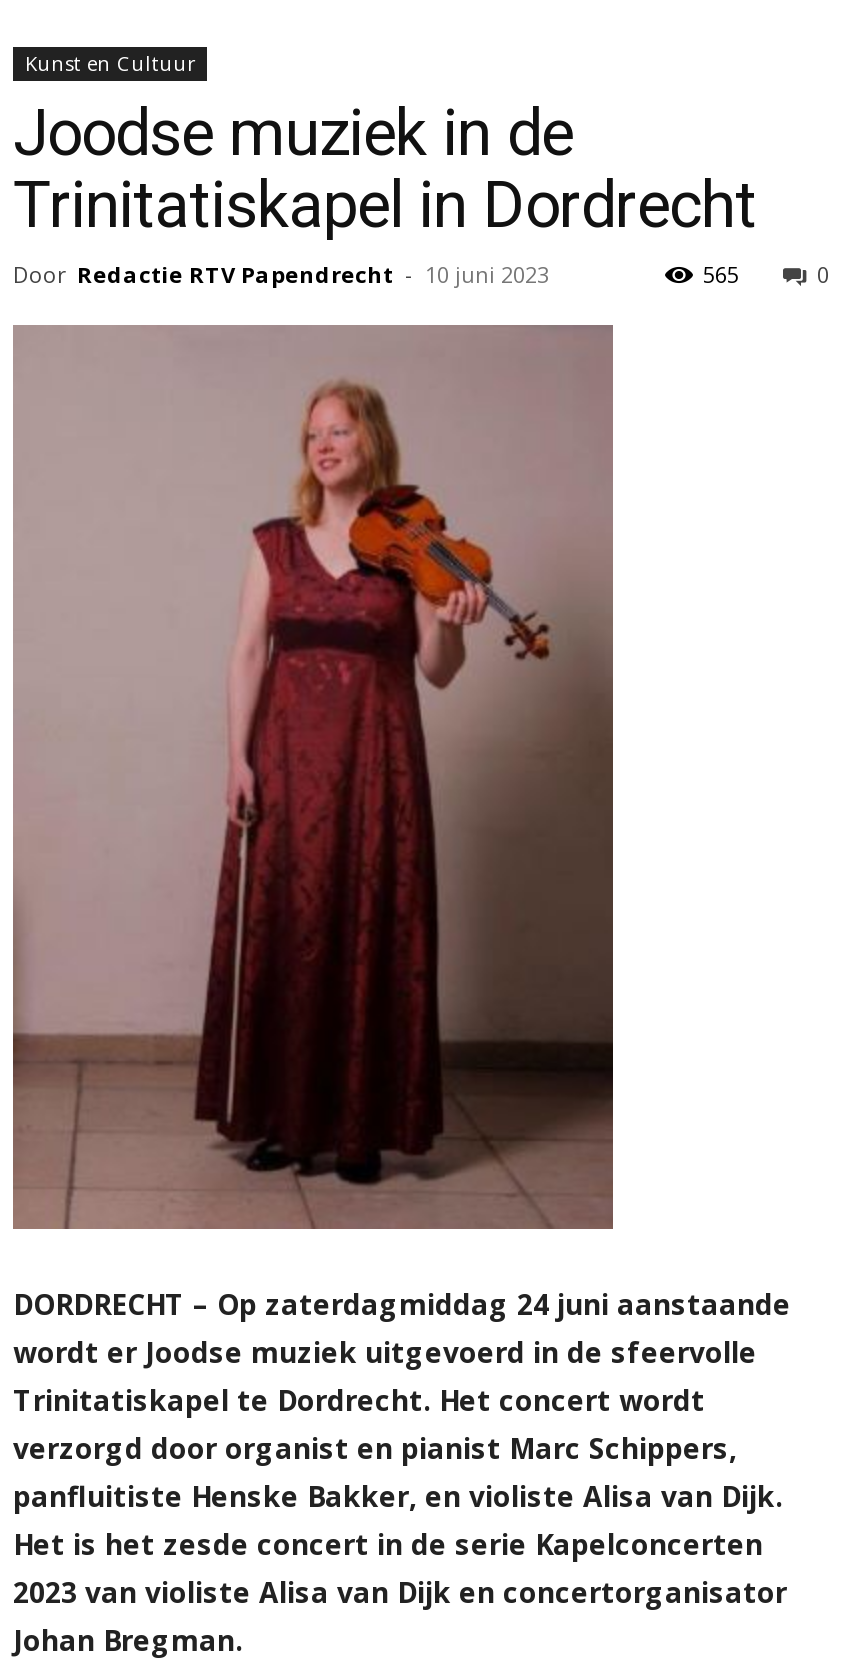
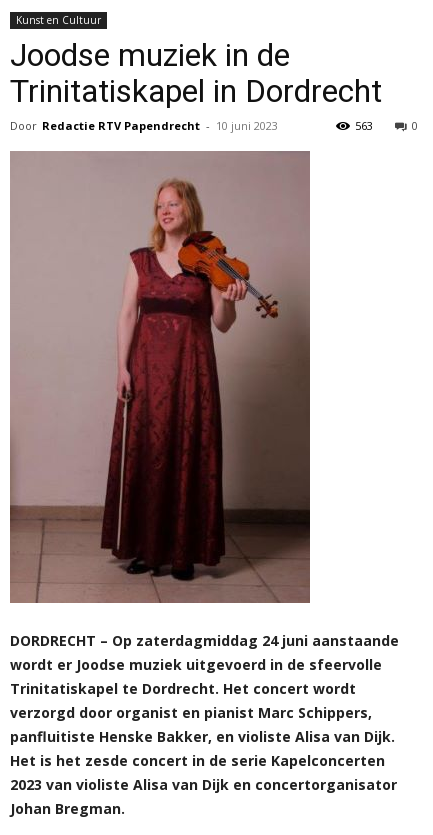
- 565
+ 563
